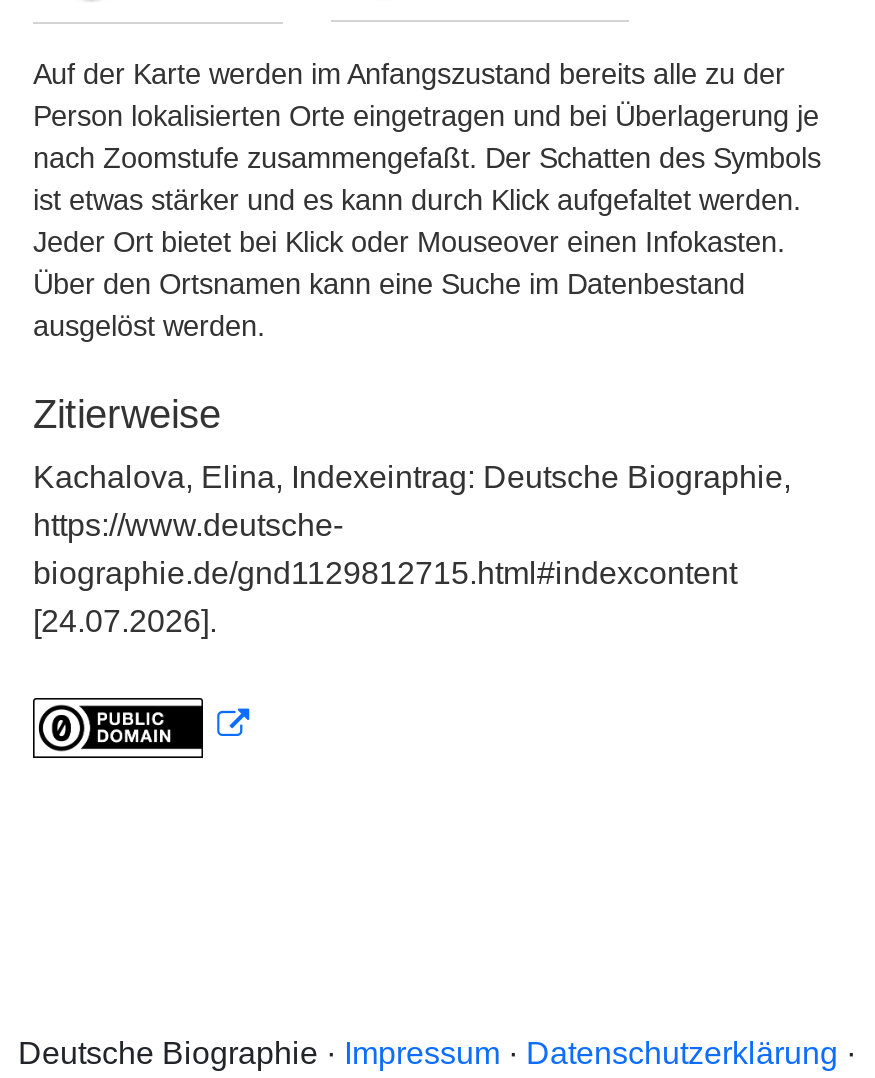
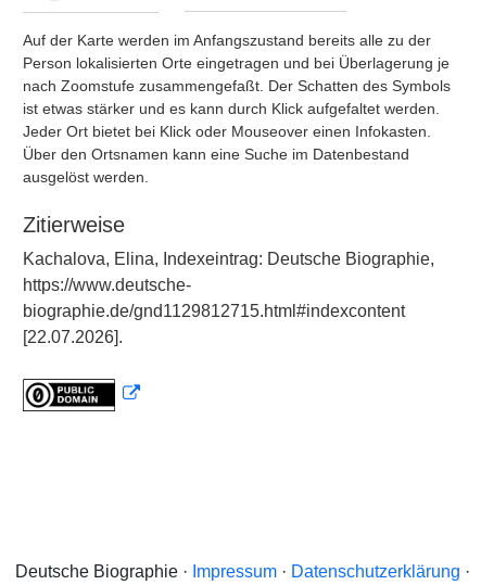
- [24.07.2026].
+ [22.07.2026].
